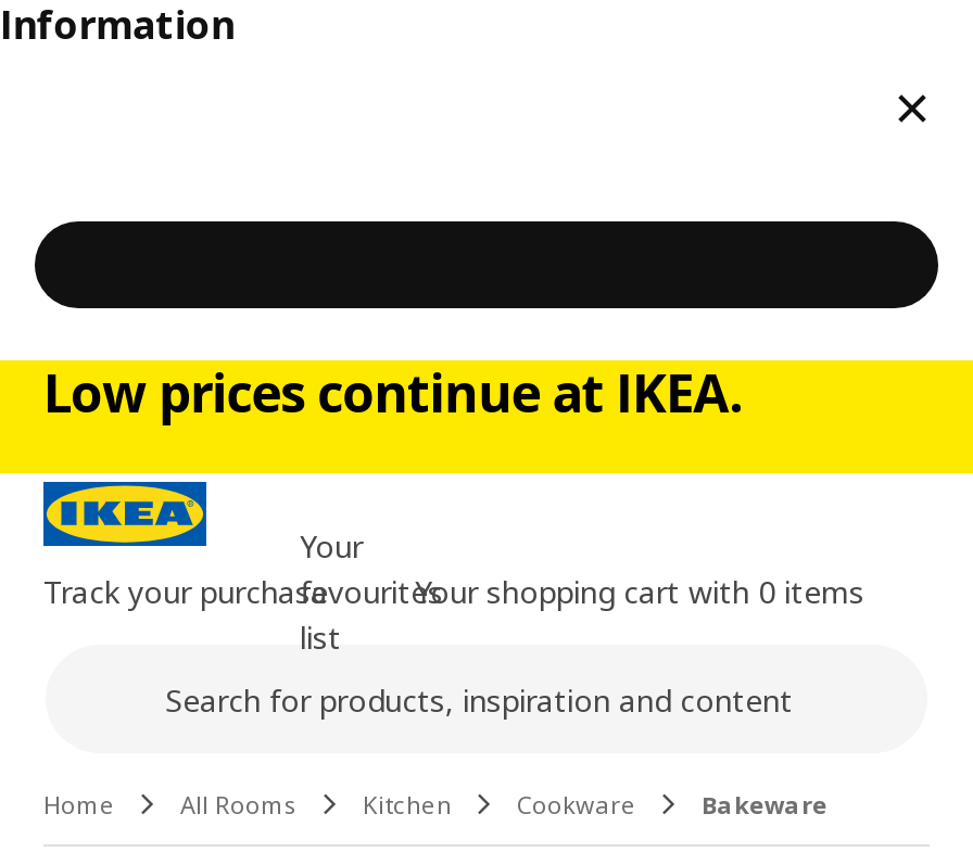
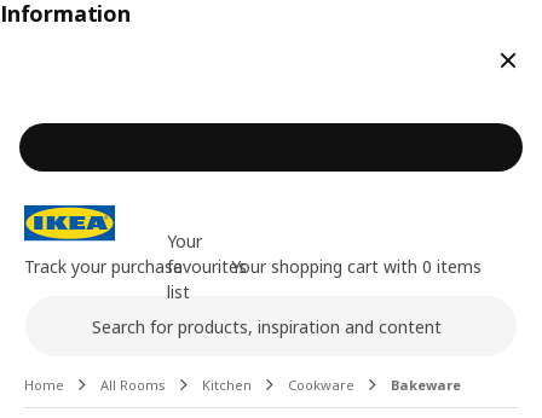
- Low prices continue at IKEA.
